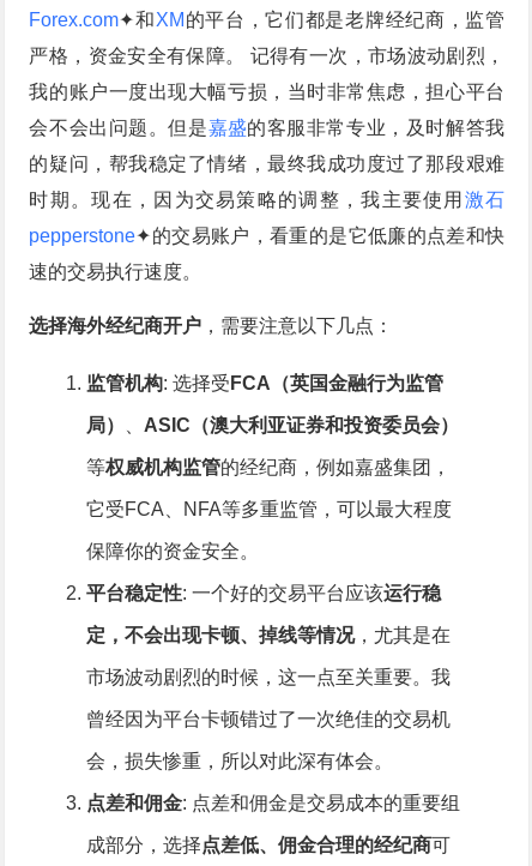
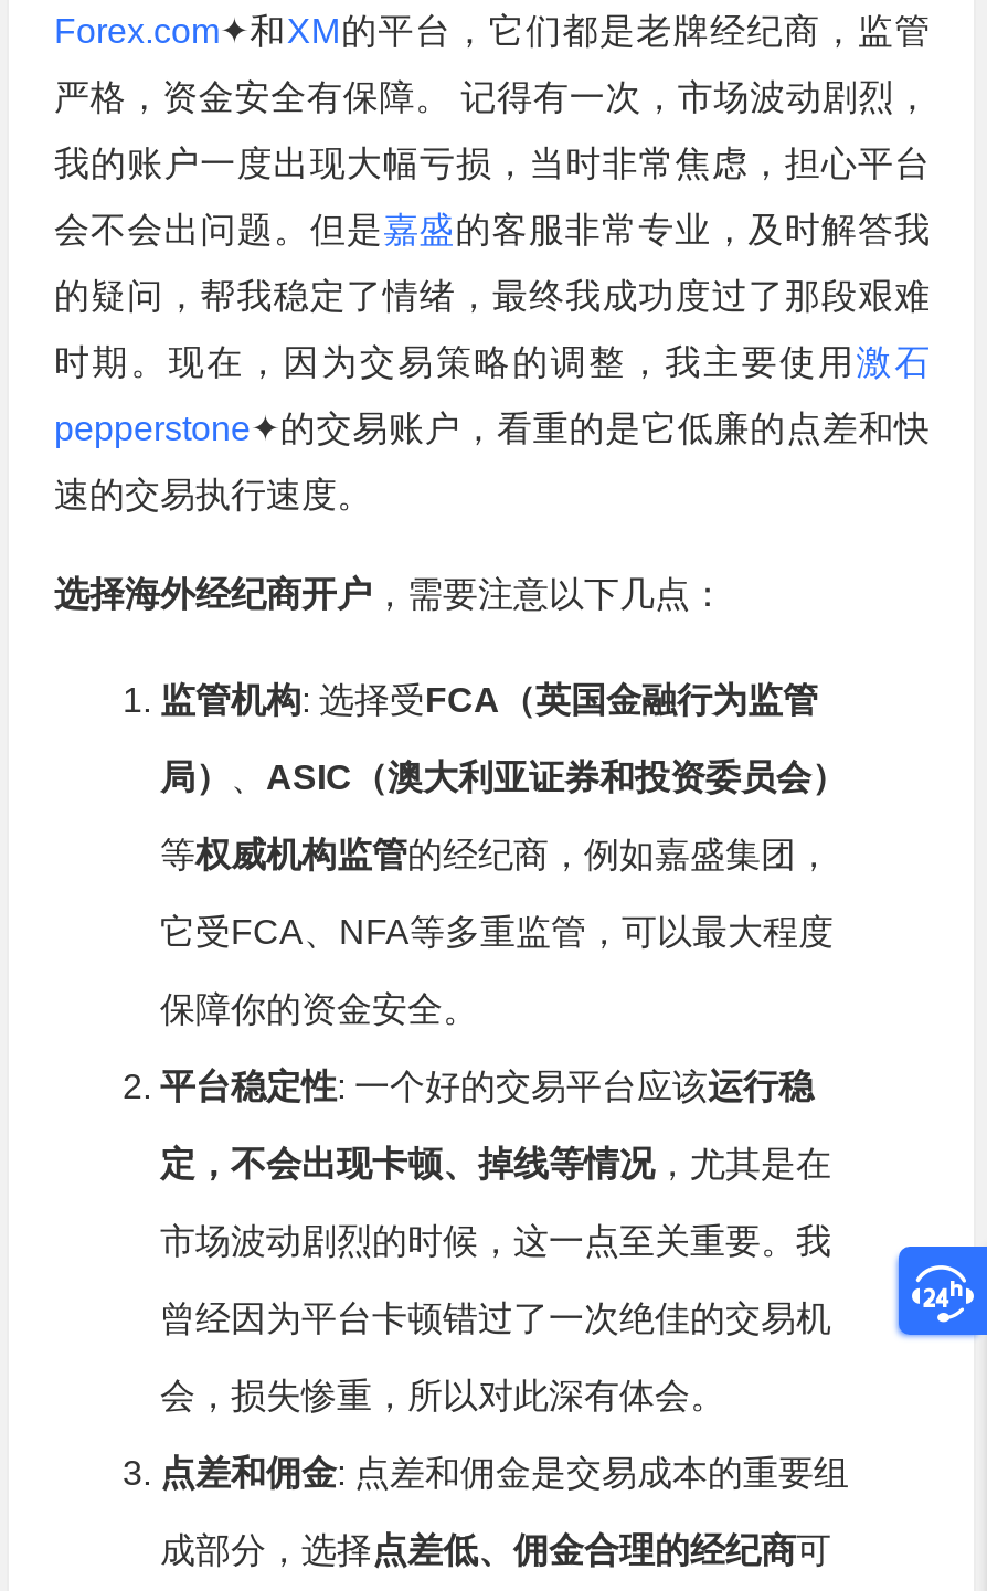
+ [image]
